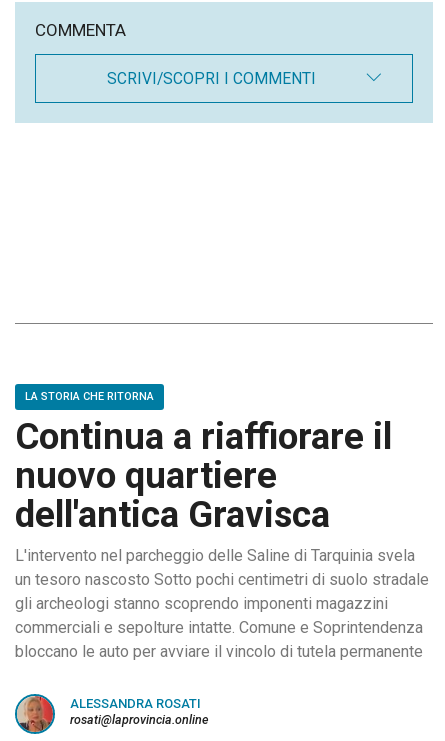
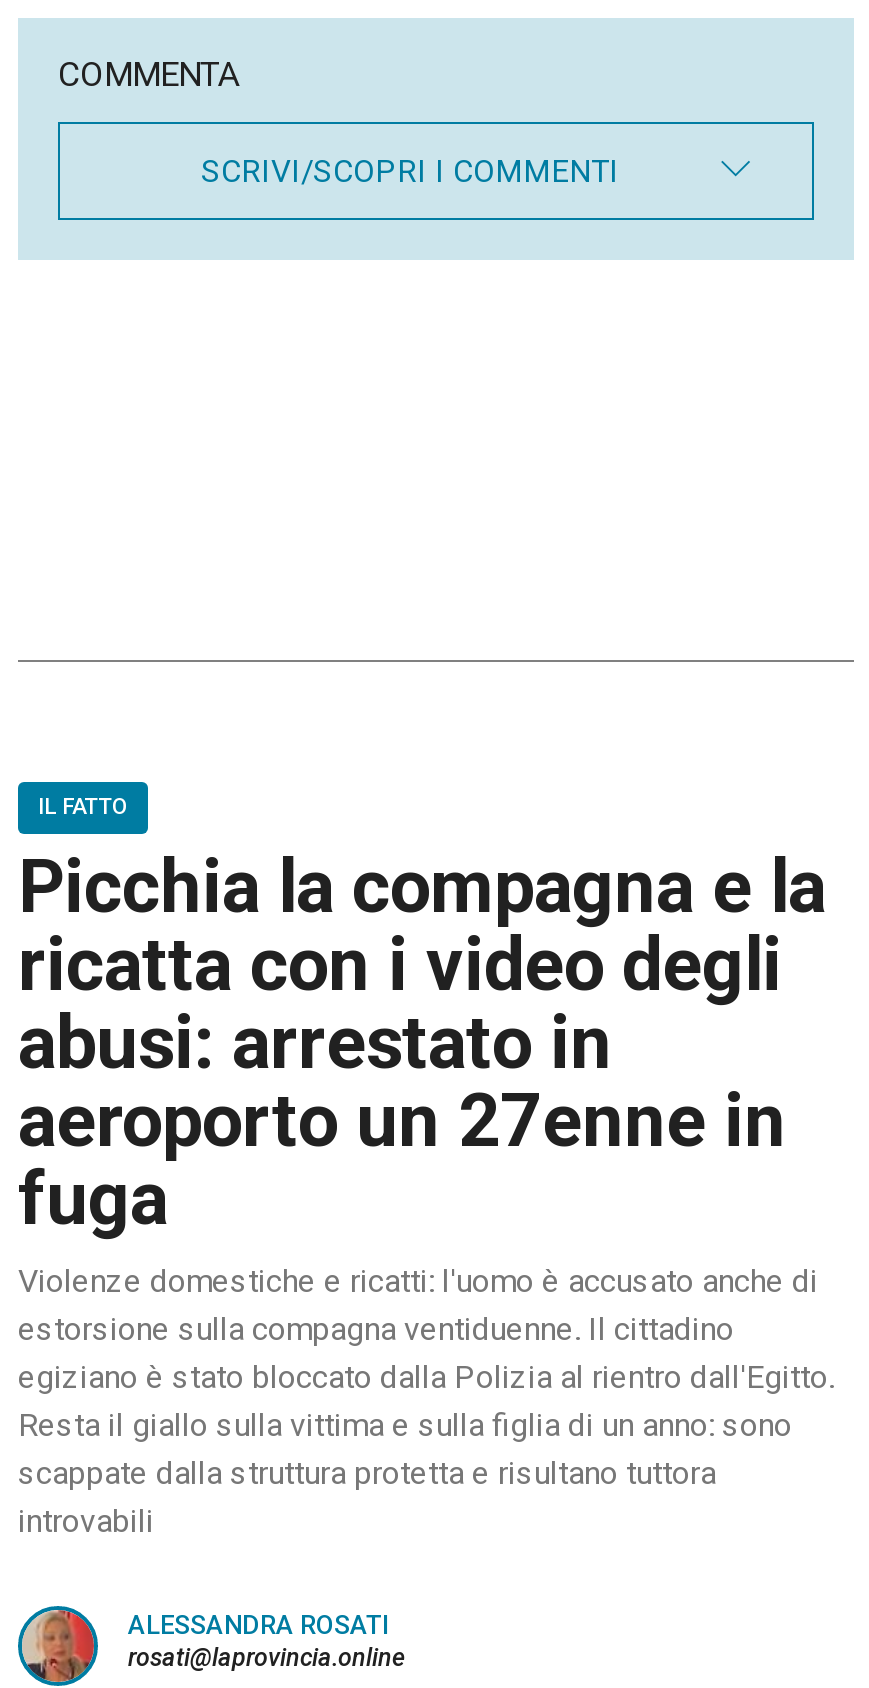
- LA STORIA CHE RITORNA
- Continua a riaffiorare il
- nuovo quartiere
- dell'antica Gravisca
- L'intervento nel parcheggio delle Saline di Tarquinia svela
- un tesoro nascosto Sotto pochi centimetri di suolo stradale
- gli archeologi stanno scoprendo imponenti magazzini
- commerciali e sepolture intatte. Comune e Soprintendenza
- bloccano le auto per avviare il vincolo di tutela permanente
+ IL FATTO
+ Picchia la compagna e la
+ ricatta con i video degli
+ abusi: arrestato in
+ aeroporto un 27enne in
+ fuga
+ Violenze domestiche e ricatti: l'uomo è accusato anche di
+ estorsione sulla compagna ventiduenne. Il cittadino
+ egiziano è stato bloccato dalla Polizia al rientro dall'Egitto.
+ Resta il giallo sulla vittima e sulla figlia di un anno: sono
+ scappate dalla struttura protetta e risultano tuttora
+ introvabili
